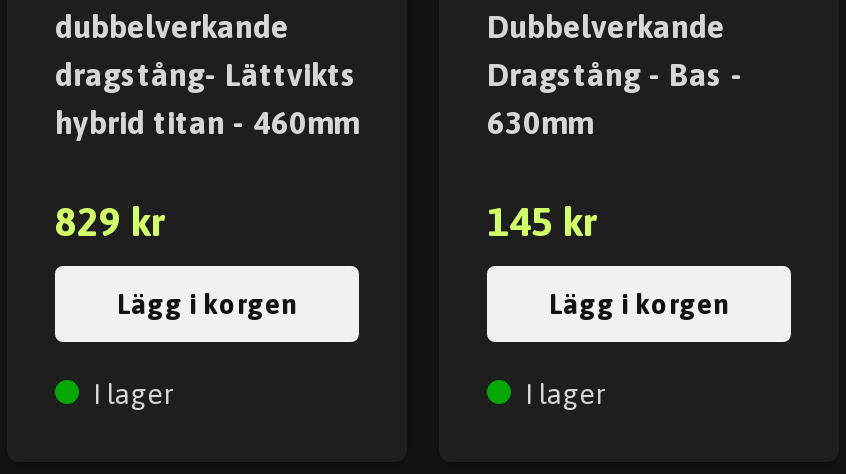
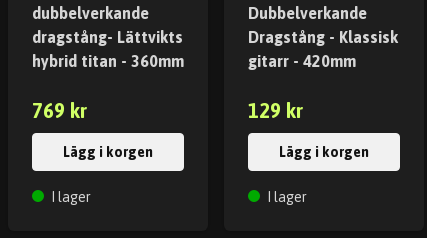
- Dragstång - Bas -
- 630mm
+ Dragstång - Klassisk
+ gitarr - 420mm

- hybrid titan - 460mm
+ hybrid titan - 360mm

- 829 kr
+ 769 kr

- 145 kr
+ 129 kr
